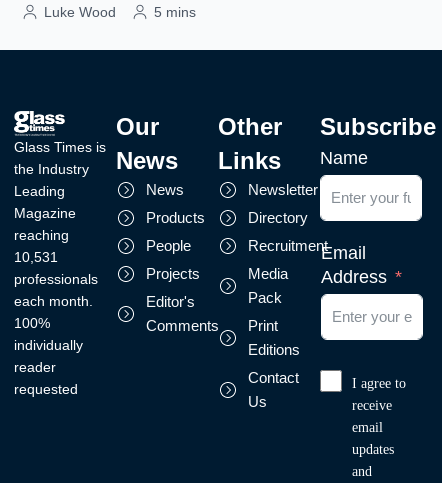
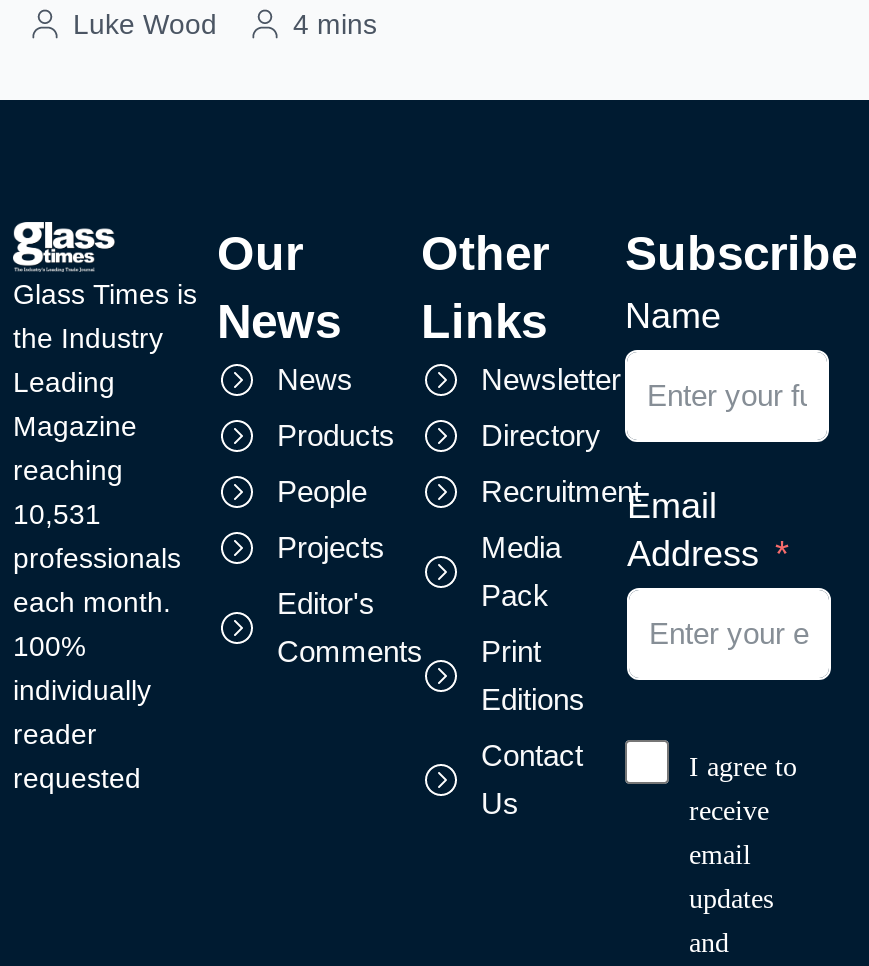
- 5 mins
+ 4 mins
